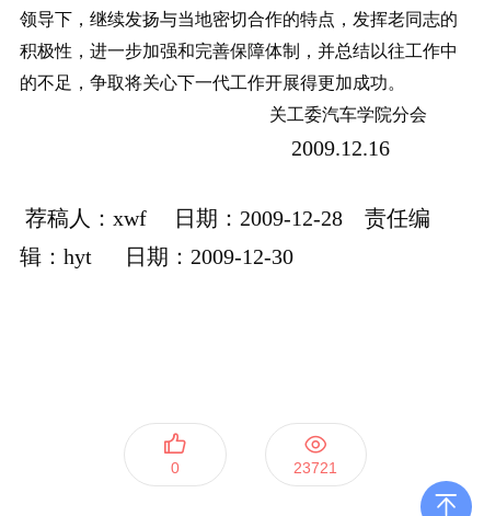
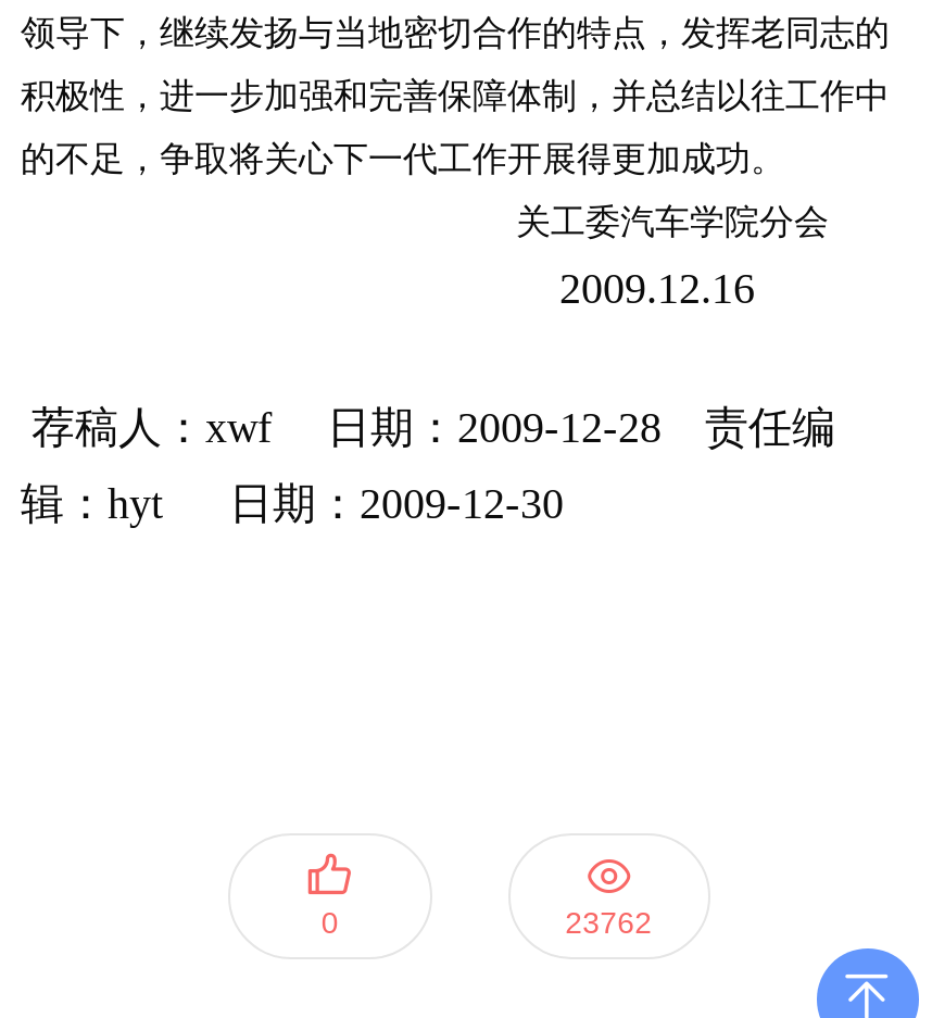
- 23721
+ 23762
